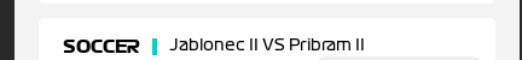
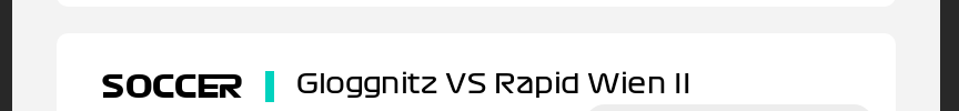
- Jablonec II VS Pribram II
+ Gloggnitz VS Rapid Wien II
